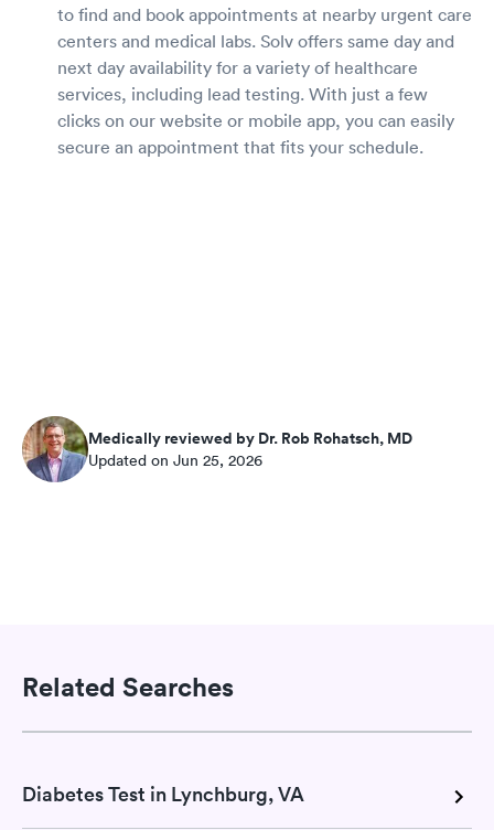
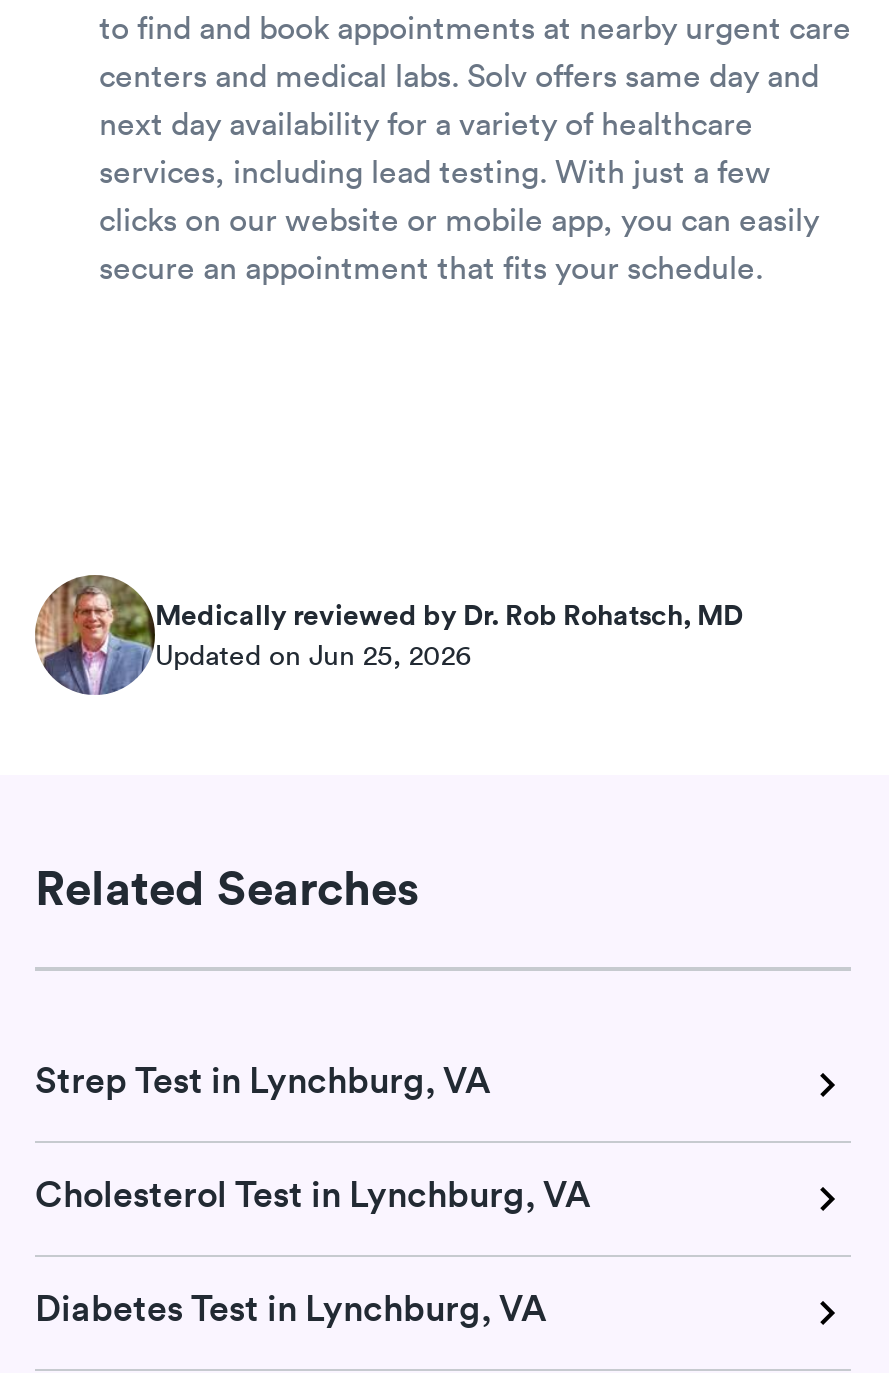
moved up: [image] | Medically reviewed by Dr. Rob Rohatsch, MD | Updated on Jun 25, 2026

moved up: Related Searches

+ Strep Test in Lynchburg, VA
+ Cholesterol Test in Lynchburg, VA
